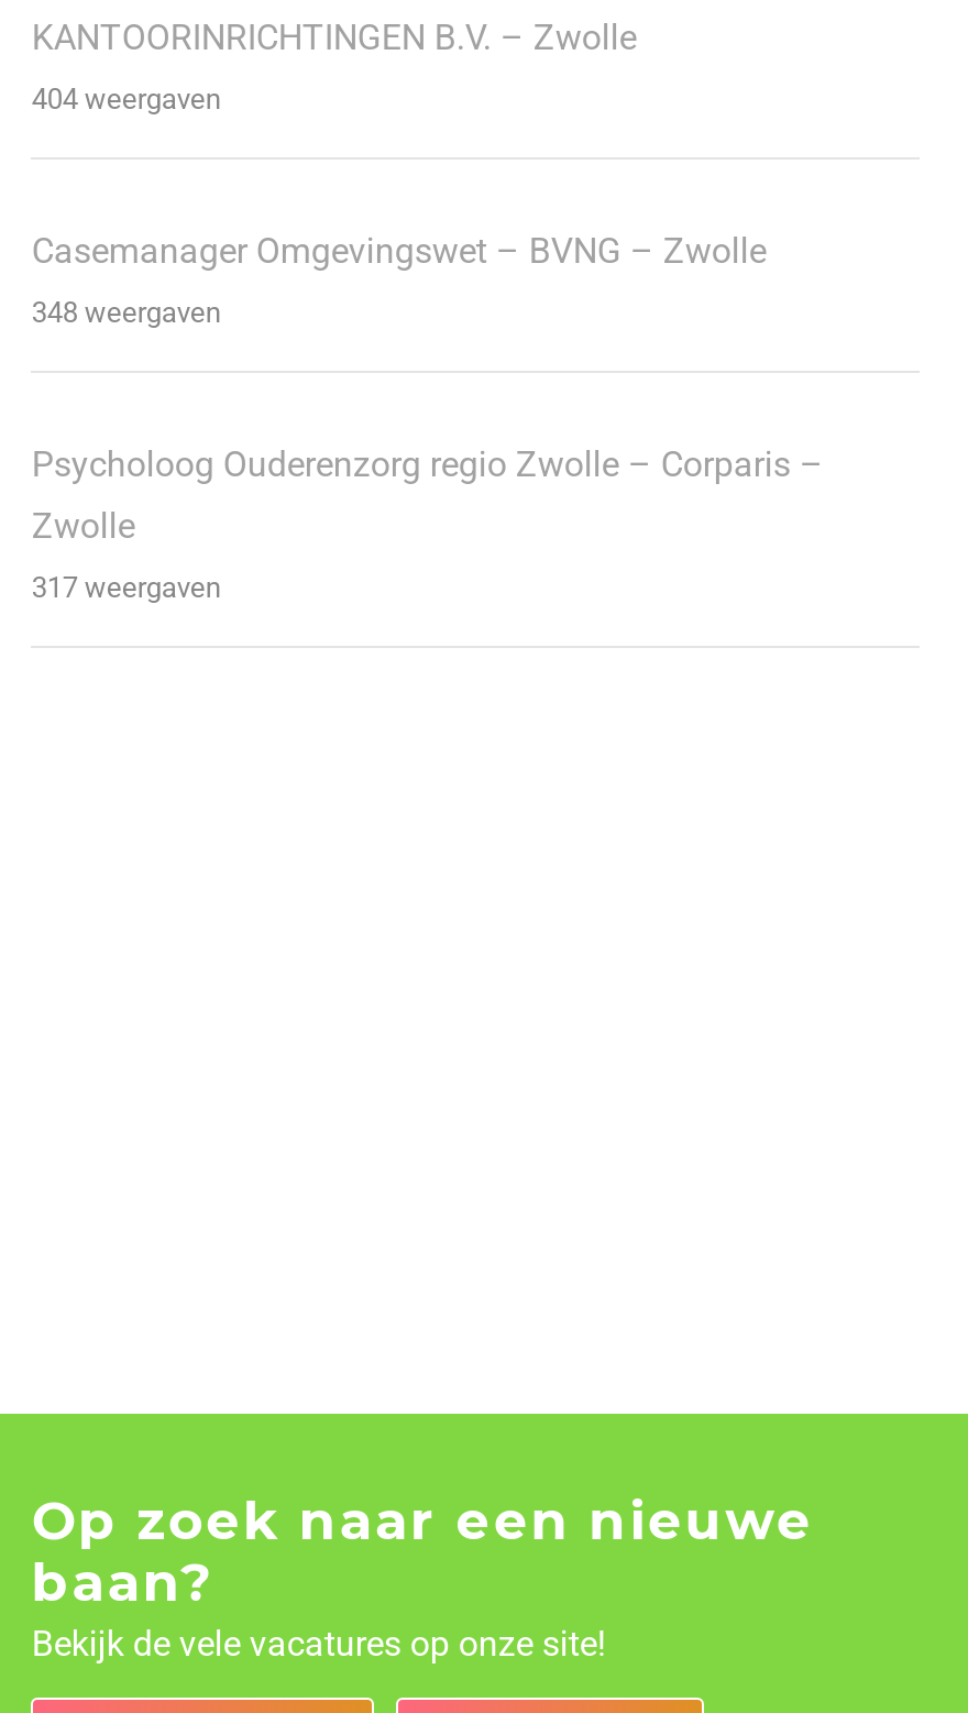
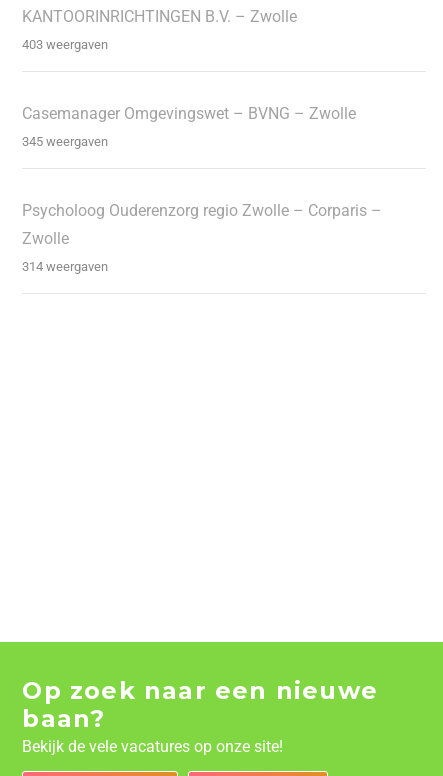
- 404 weergaven
+ 403 weergaven

- 348 weergaven
+ 345 weergaven

- 317 weergaven
+ 314 weergaven
